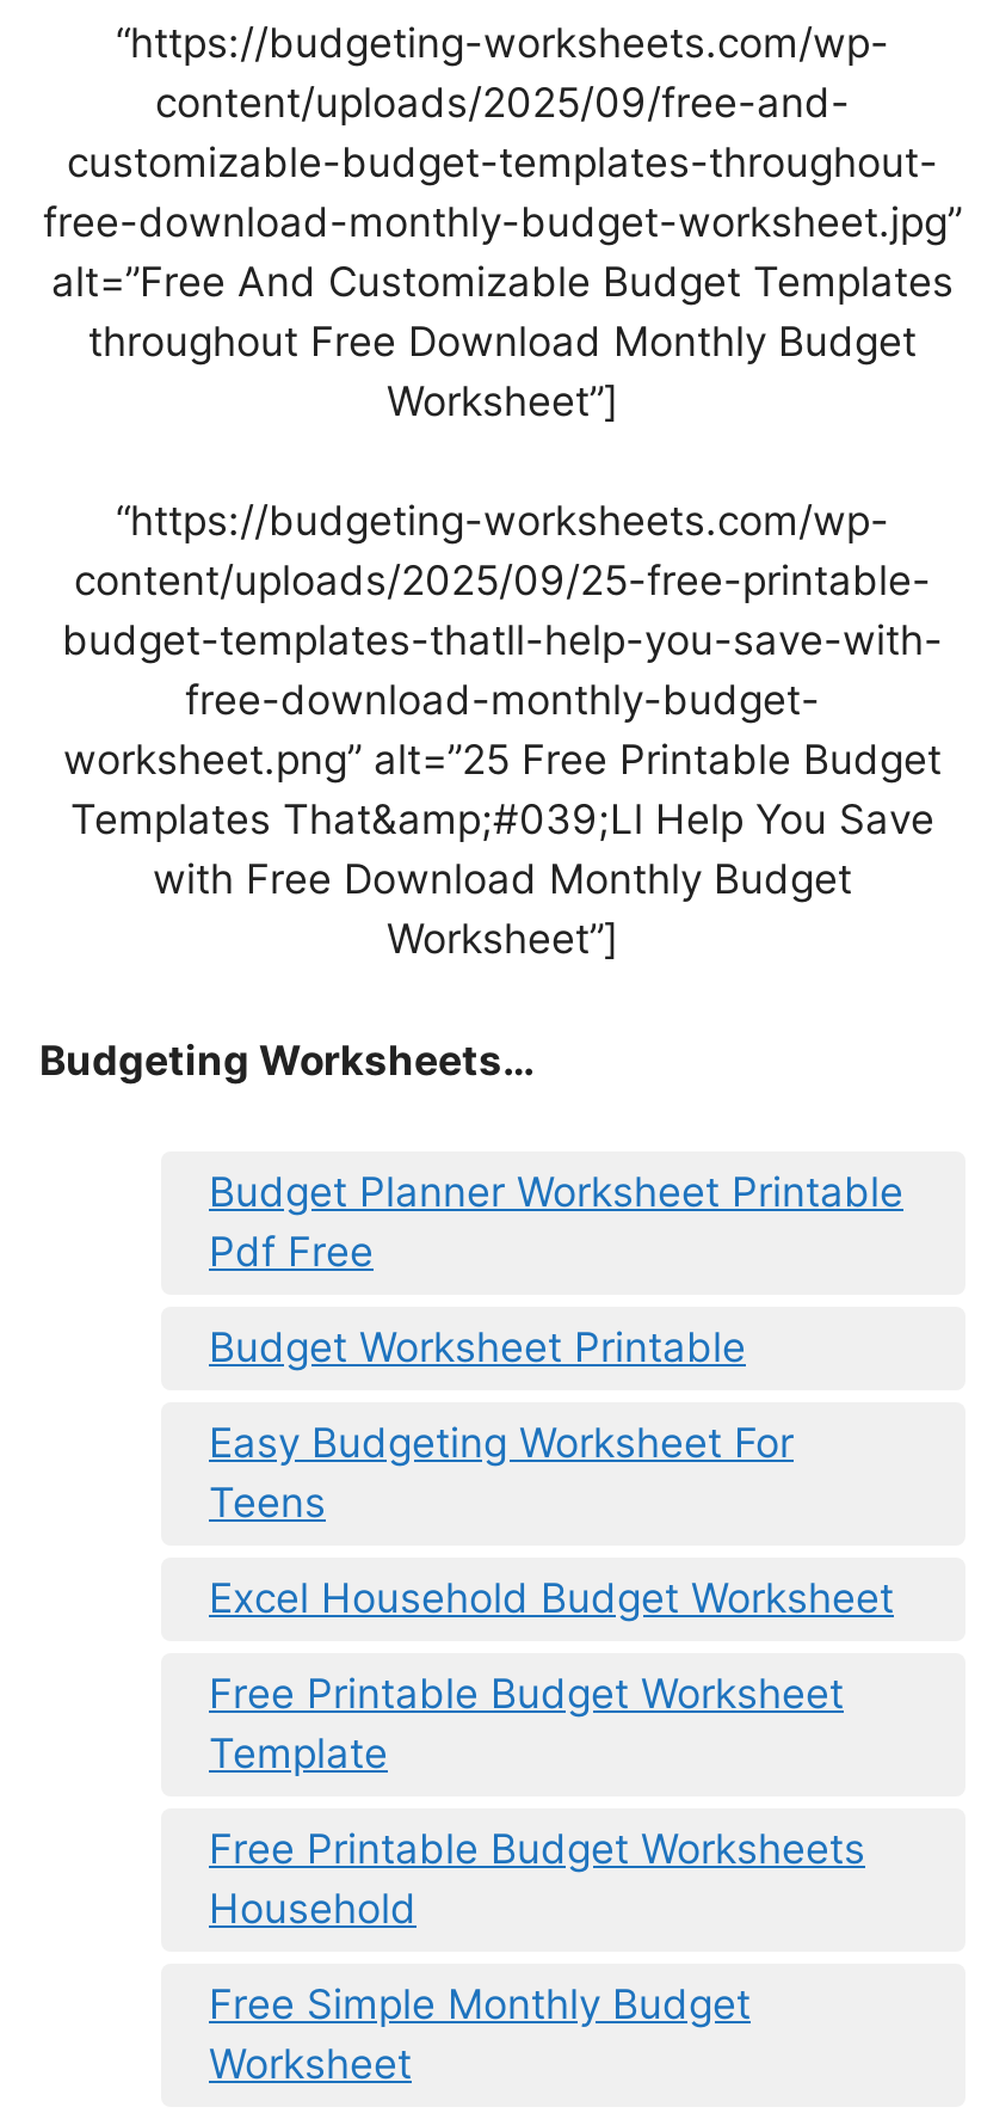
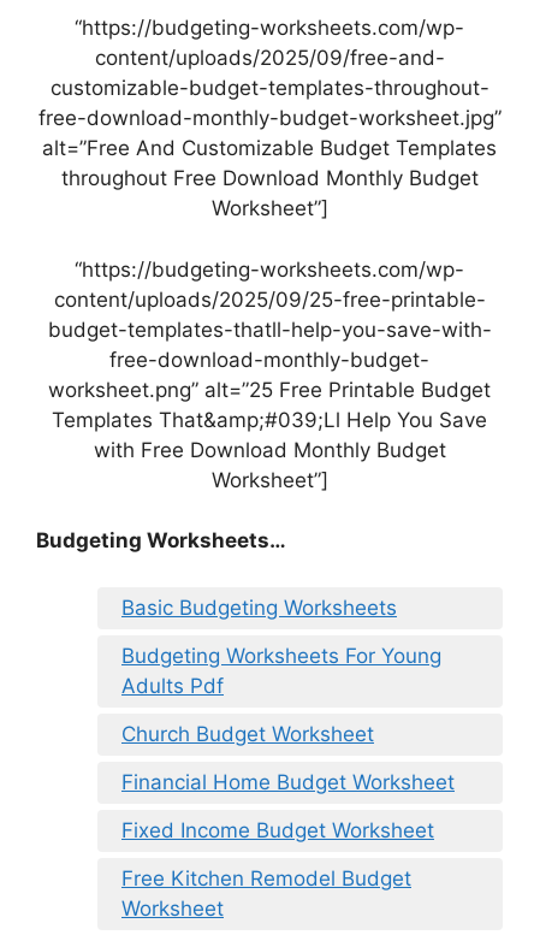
- Budget Planner Worksheet Printable
- Pdf Free
- Budget Worksheet Printable
- Easy Budgeting Worksheet For
- Teens
- Excel Household Budget Worksheet
- Free Printable Budget Worksheet
- Template
- Free Printable Budget Worksheets
- Household
- Free Simple Monthly Budget
+ Basic Budgeting Worksheets
+ Budgeting Worksheets For Young
+ Adults Pdf
+ Church Budget Worksheet
+ Financial Home Budget Worksheet
+ Fixed Income Budget Worksheet
+ Free Kitchen Remodel Budget
